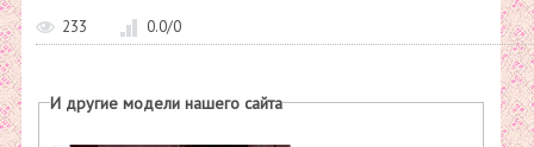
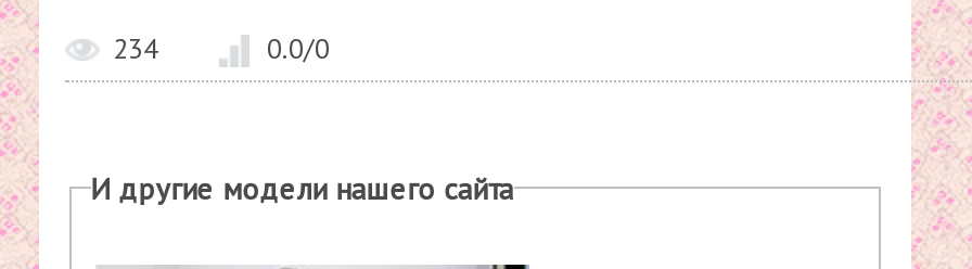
- 233
+ 234
